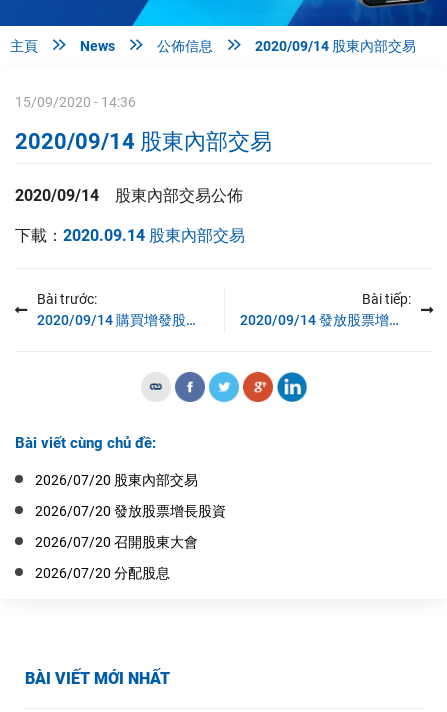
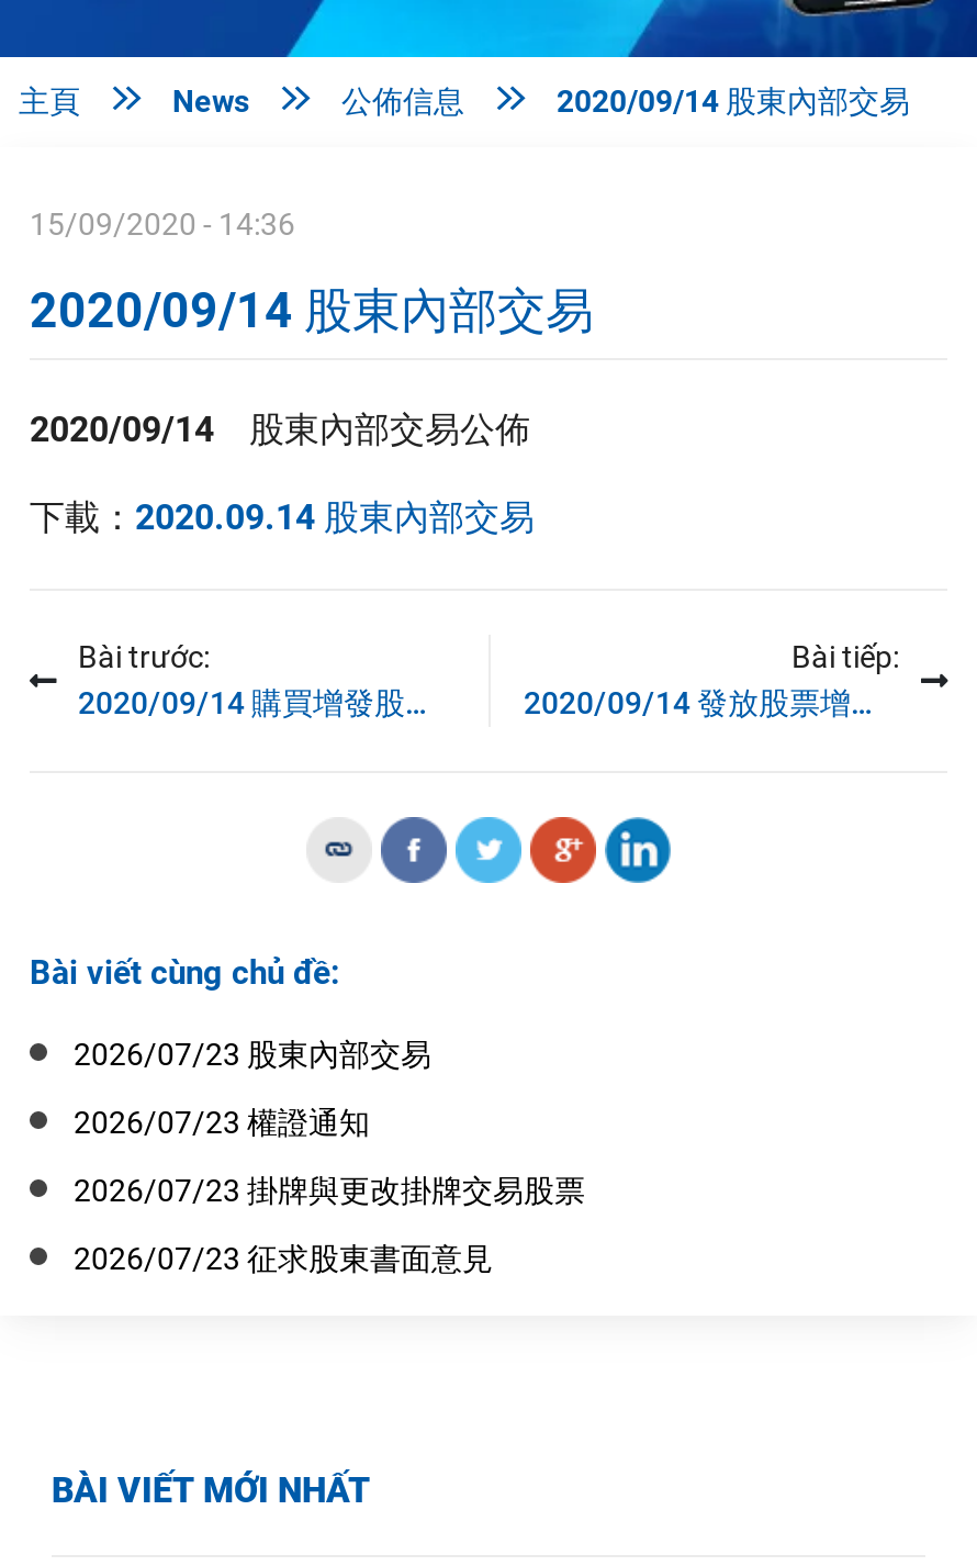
- 2026/07/20 股東內部交易
+ 2026/07/23 股東內部交易

- 2026/07/20 發放股票增長股資
+ 2026/07/23 權證通知

- 2026/07/20 召開股東大會
+ 2026/07/23 掛牌與更改掛牌交易股票

- 2026/07/20 分配股息
+ 2026/07/23 征求股東書面意見
